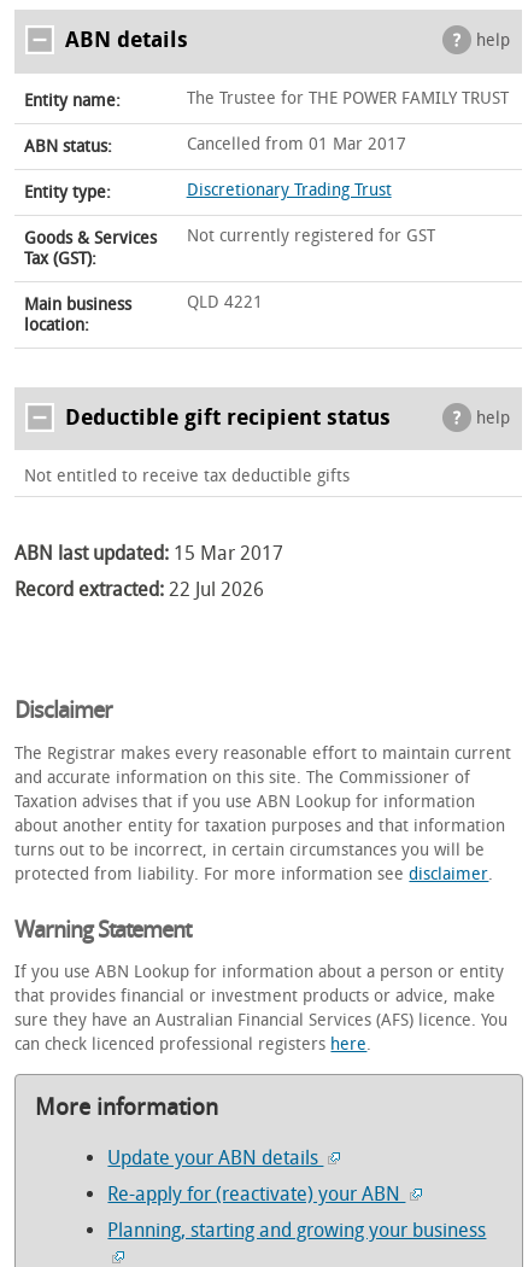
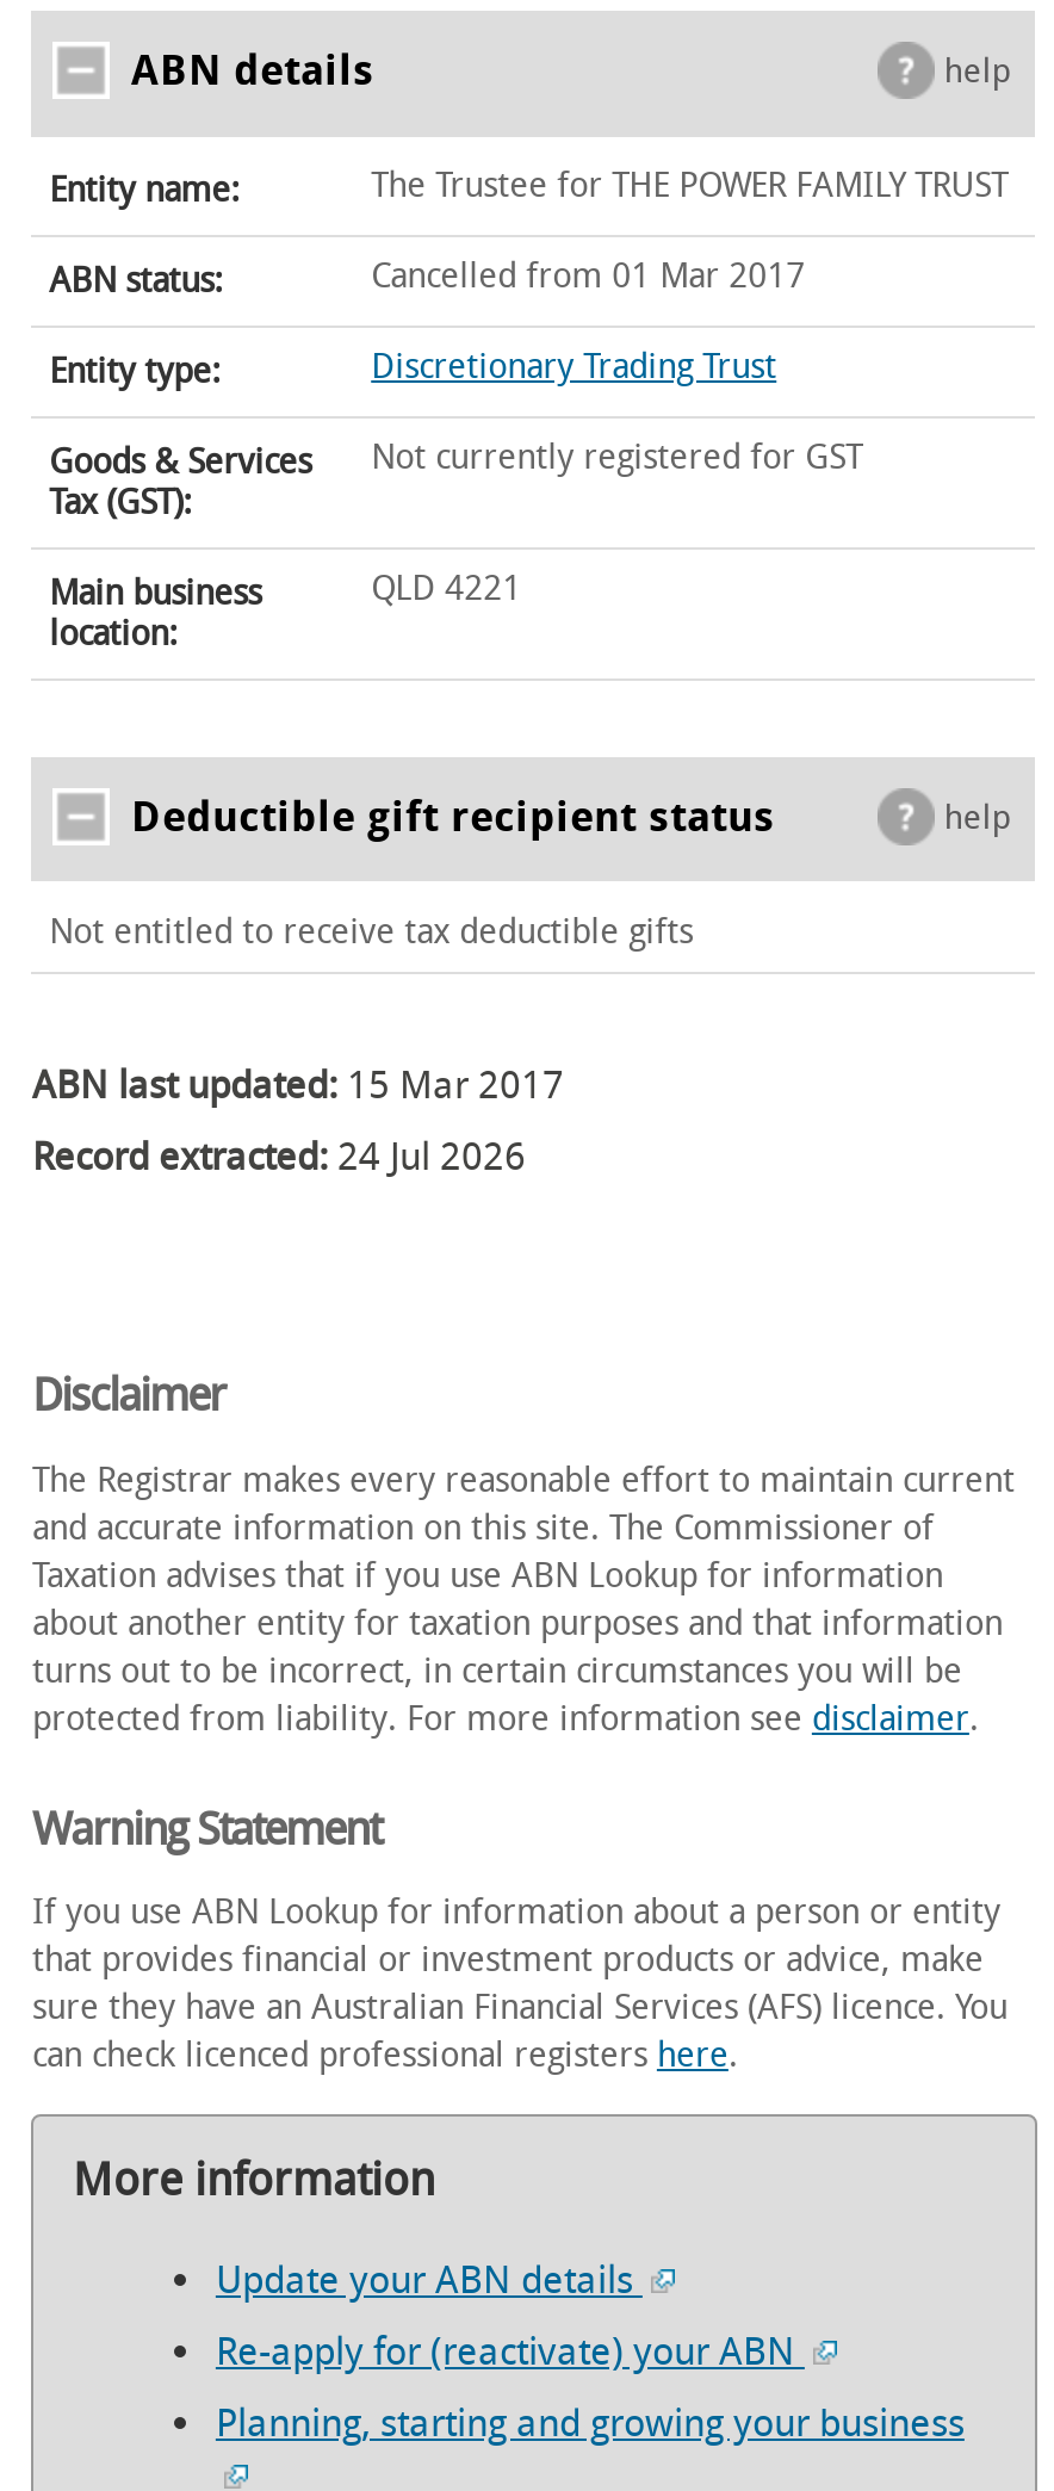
- Record extracted: 22 Jul 2026
+ Record extracted: 24 Jul 2026
